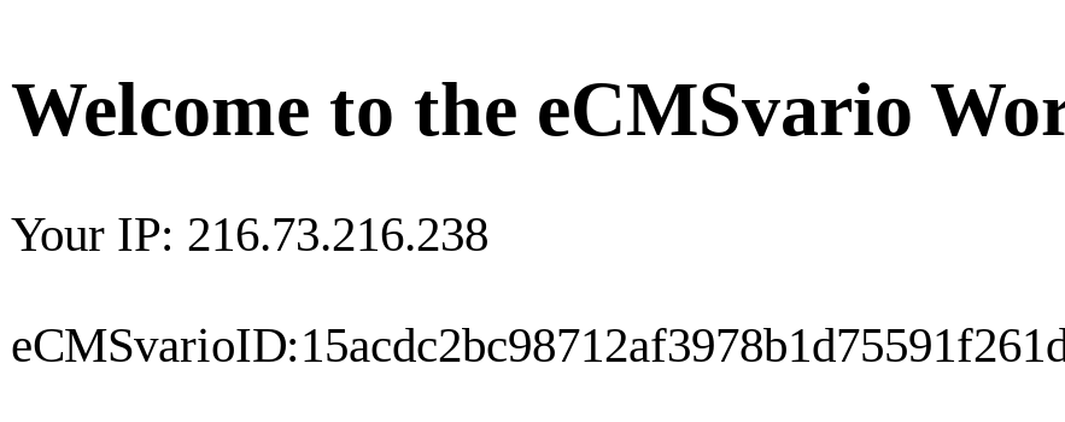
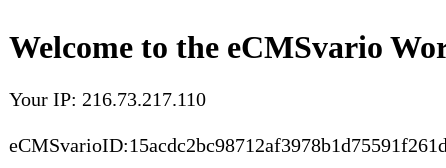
- Your IP: 216.73.216.238
+ Your IP: 216.73.217.110
